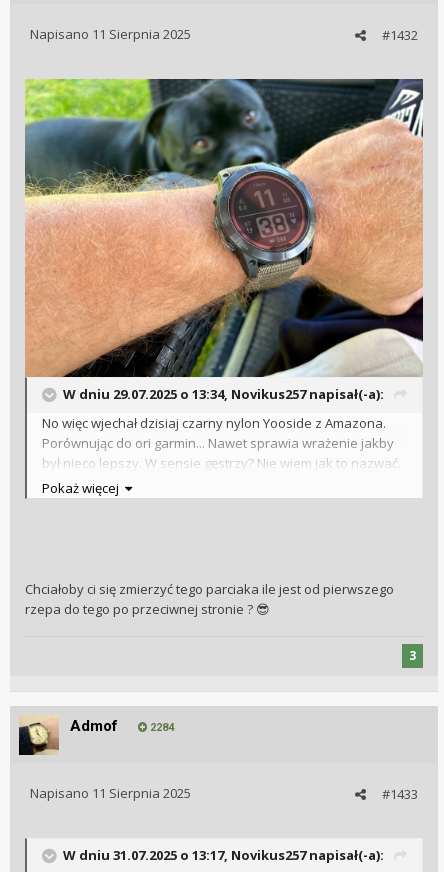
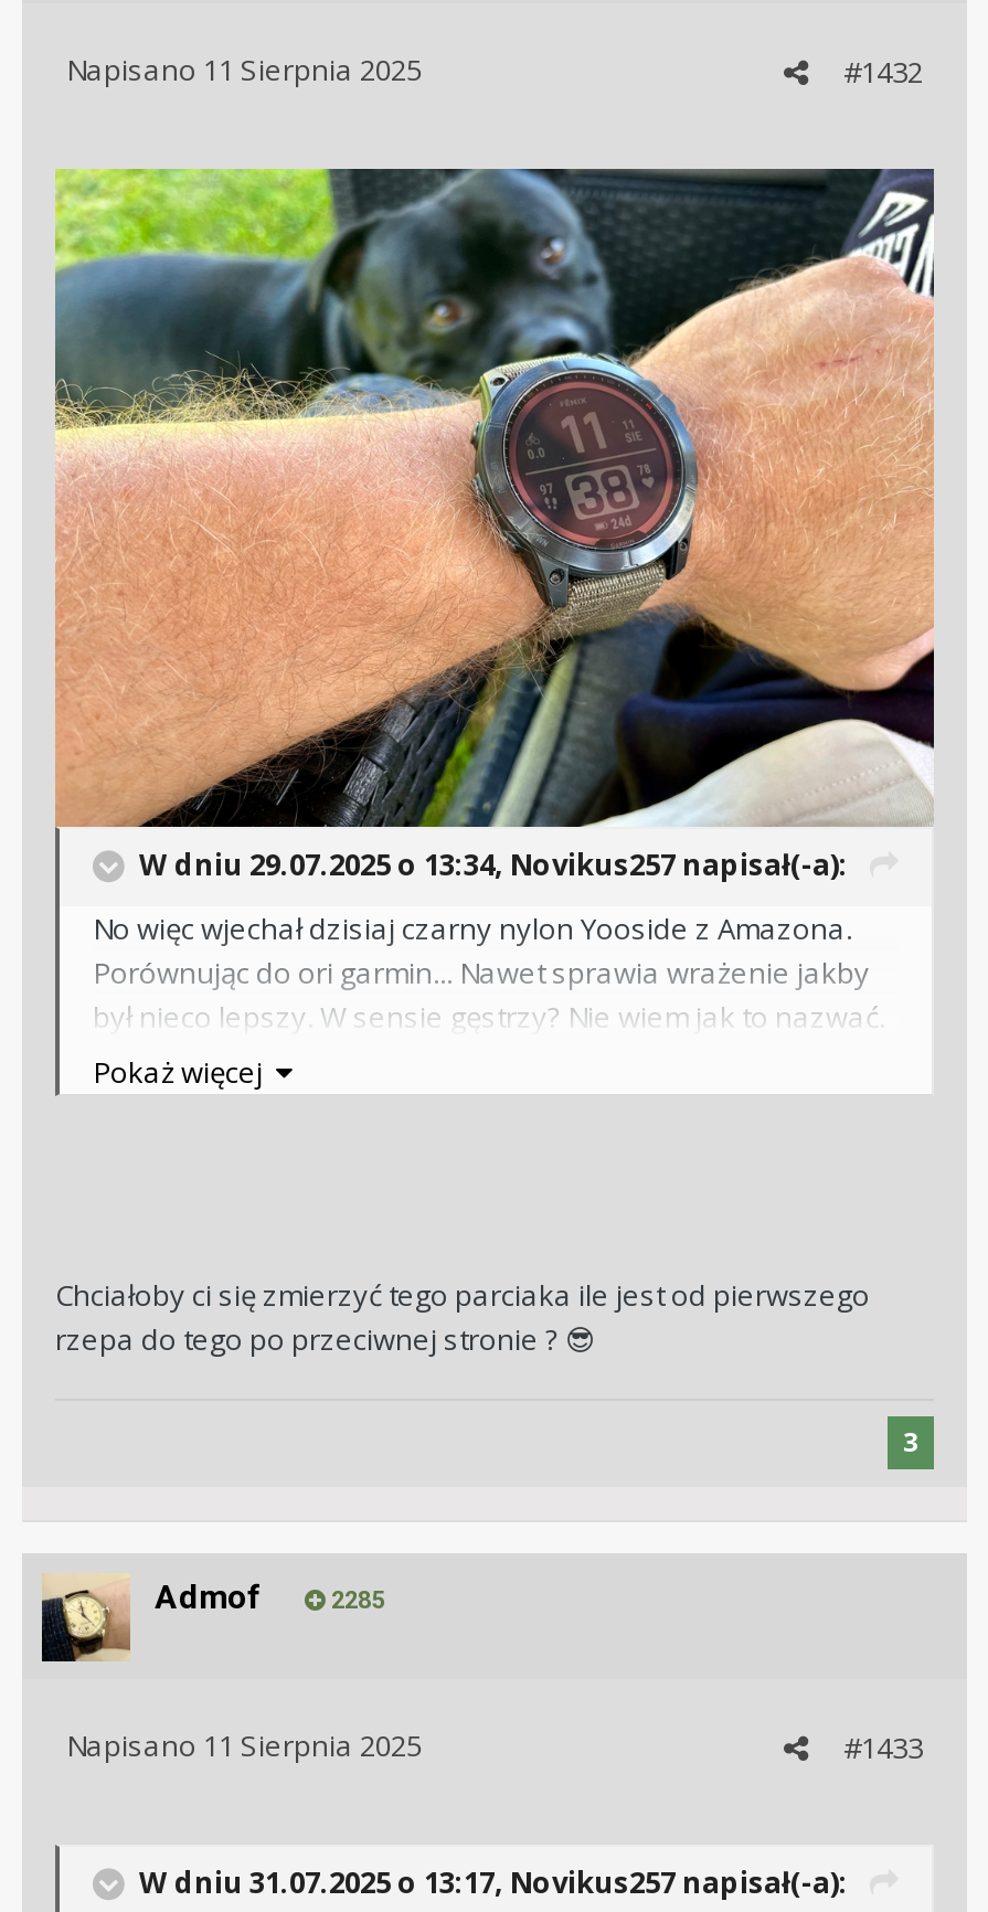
- 2284
+ 2285
